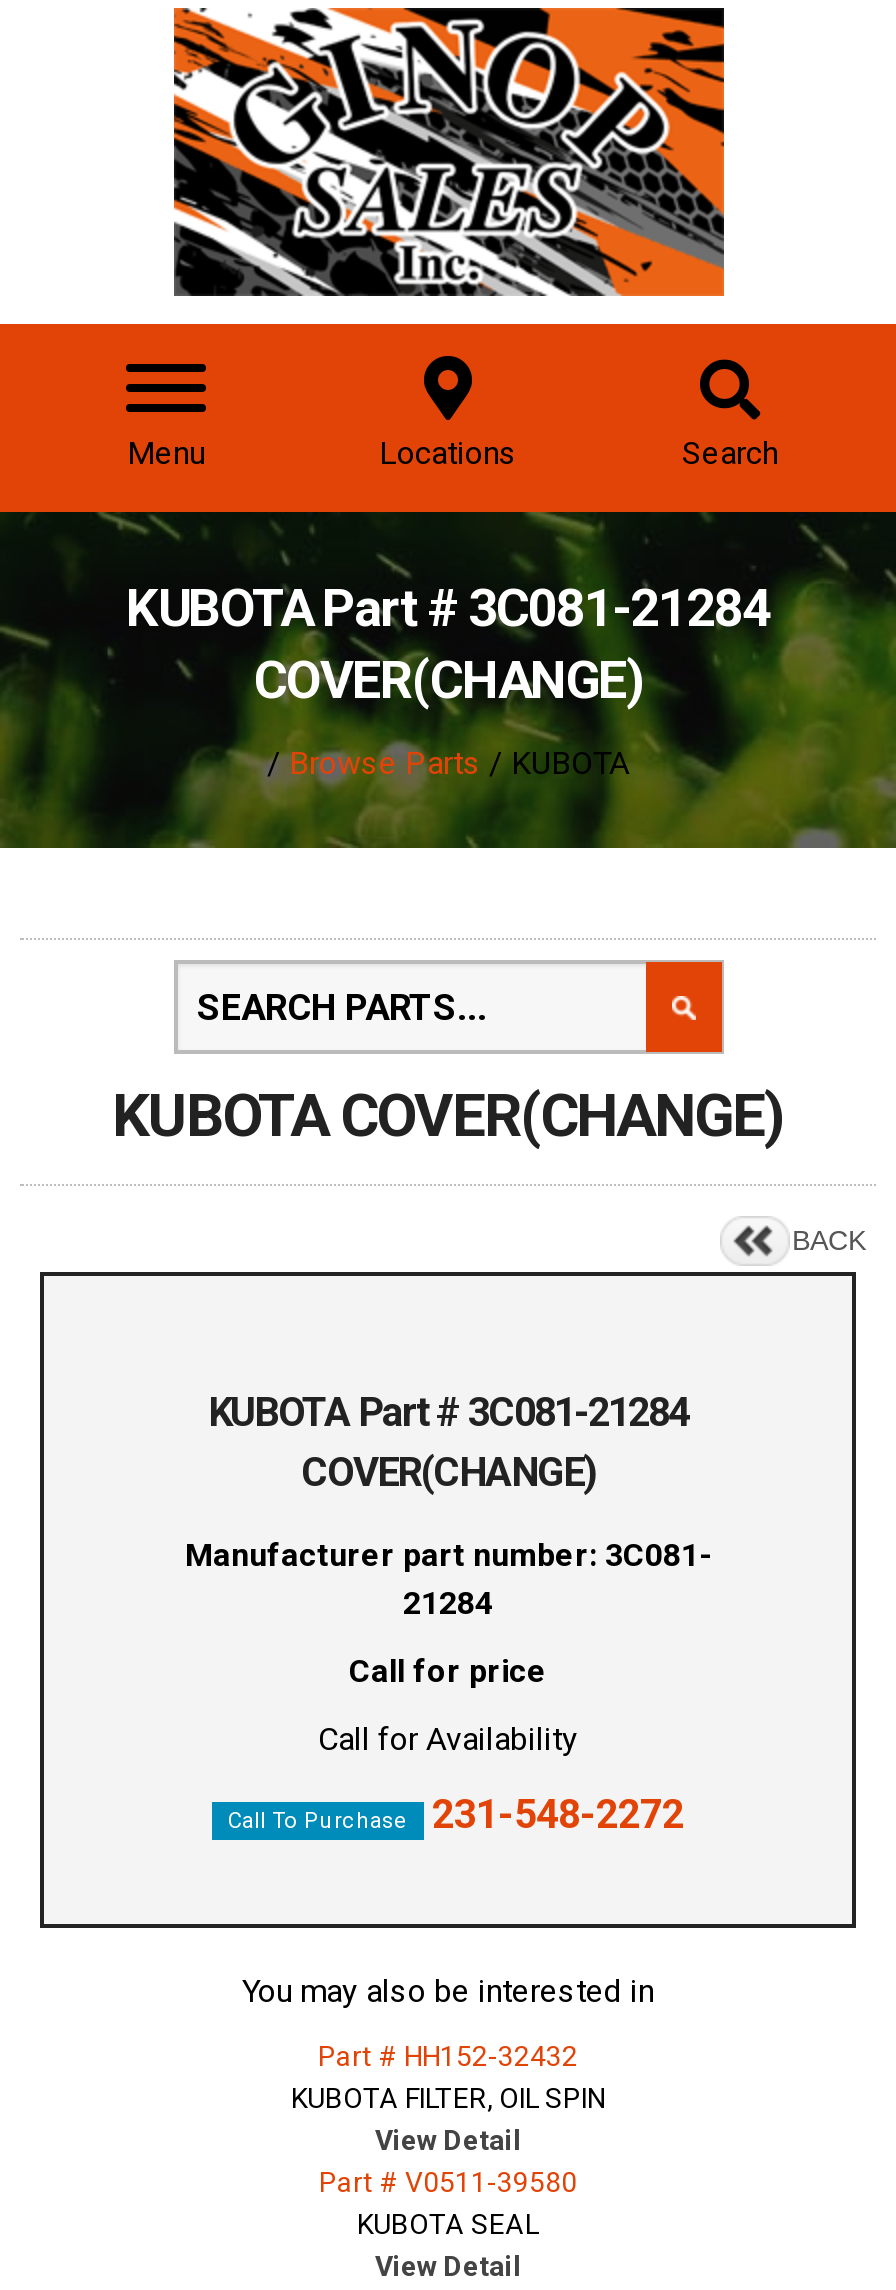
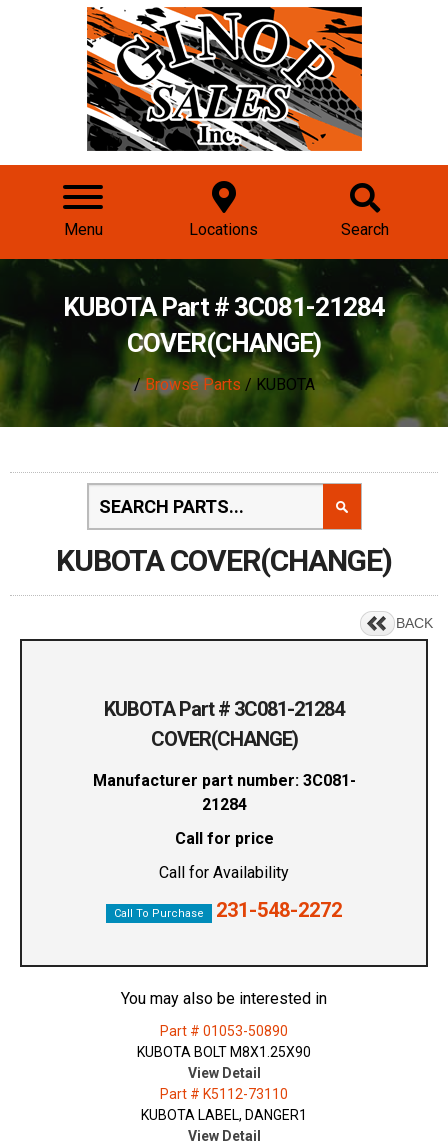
- Part # HH152-32432
- KUBOTA FILTER, OIL SPIN
+ Part # 01053-50890
+ KUBOTA BOLT M8X1.25X90

- Part # V0511-39580
- KUBOTA SEAL
+ Part # K5112-73110
+ KUBOTA LABEL, DANGER1
